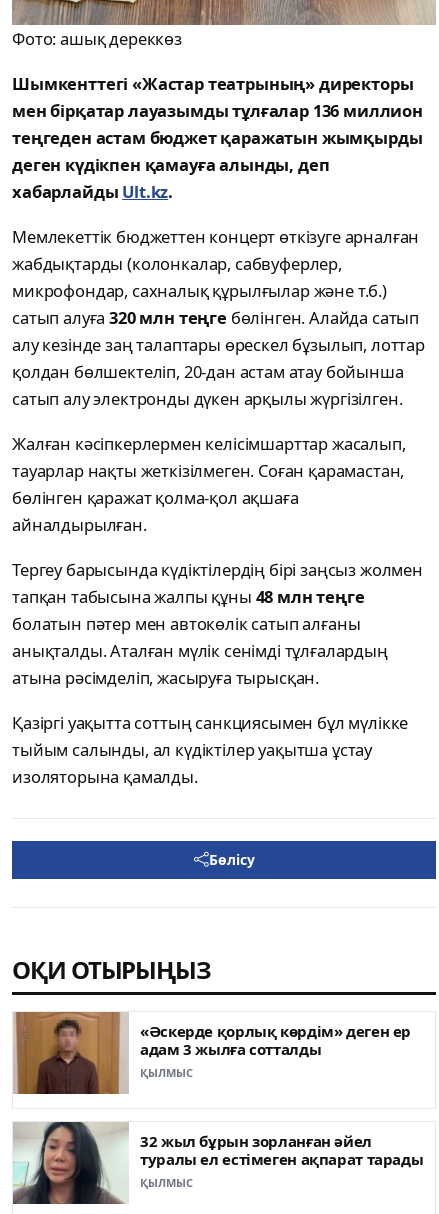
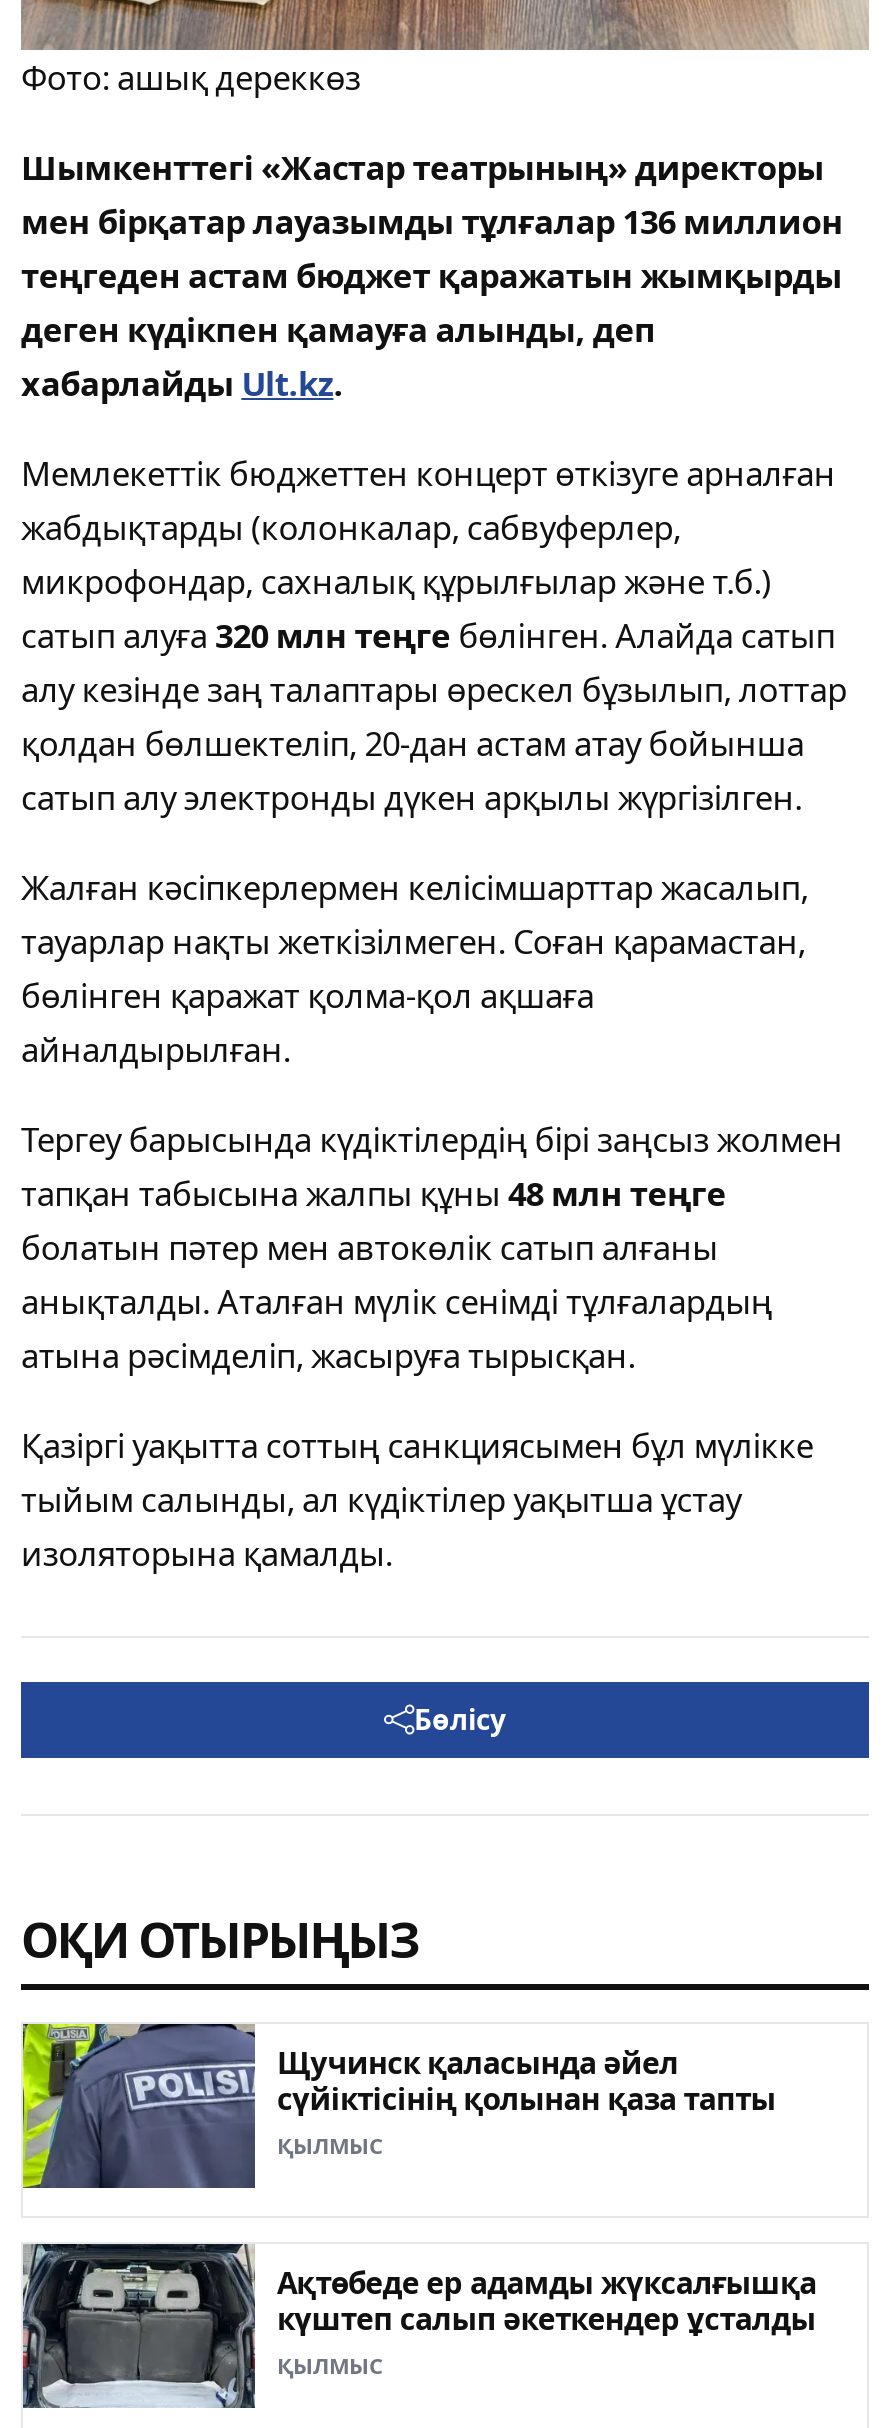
- [image]
- «Әскерде қорлық көрдім» деген ер
- адам 3 жылға сотталды
+ [image]
+ Щучинск қаласында әйел
+ сүйіктісінің қолынан қаза тапты

- [image]
- 32 жыл бұрын зорланған әйел
- туралы ел естімеген ақпарат тарады
+ [image]
+ Ақтөбеде ер адамды жүксалғышқа
+ күштеп салып әкеткендер ұсталды
